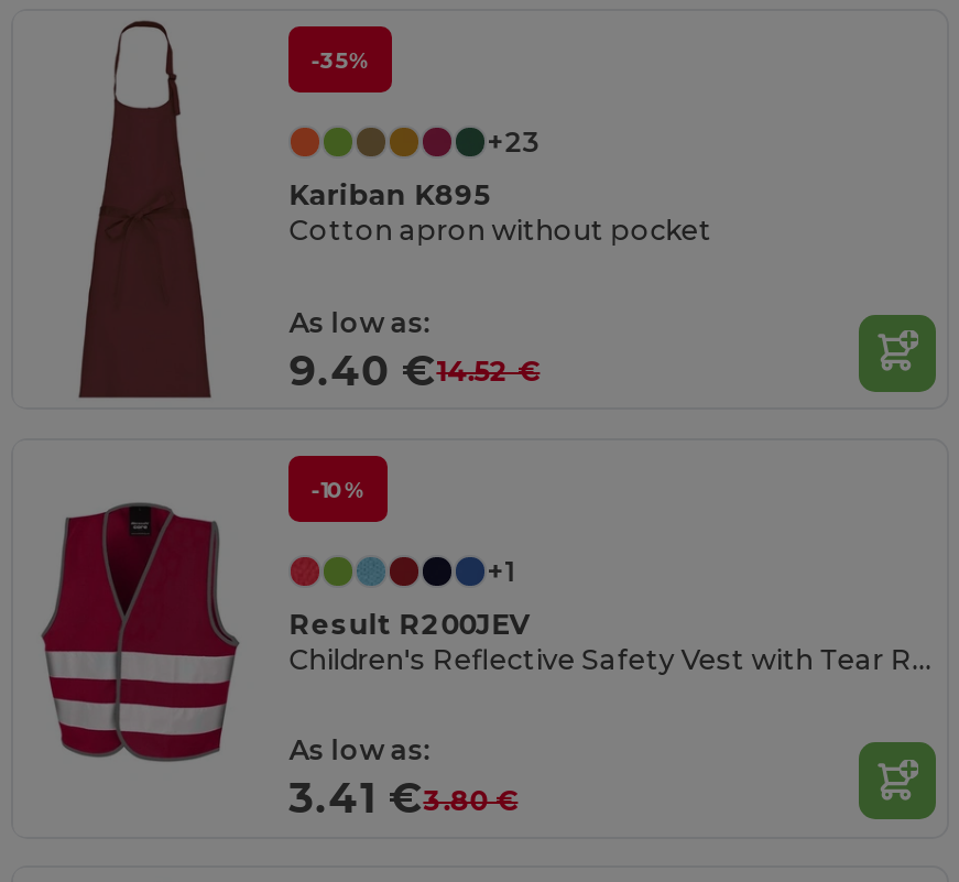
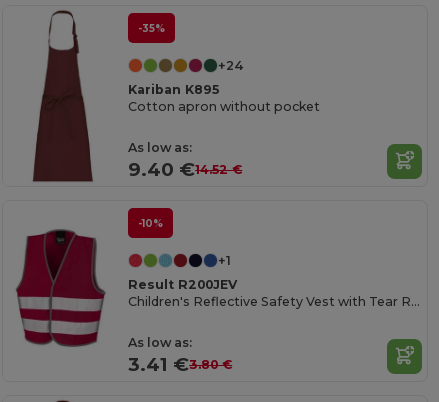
- +23
+ +24
